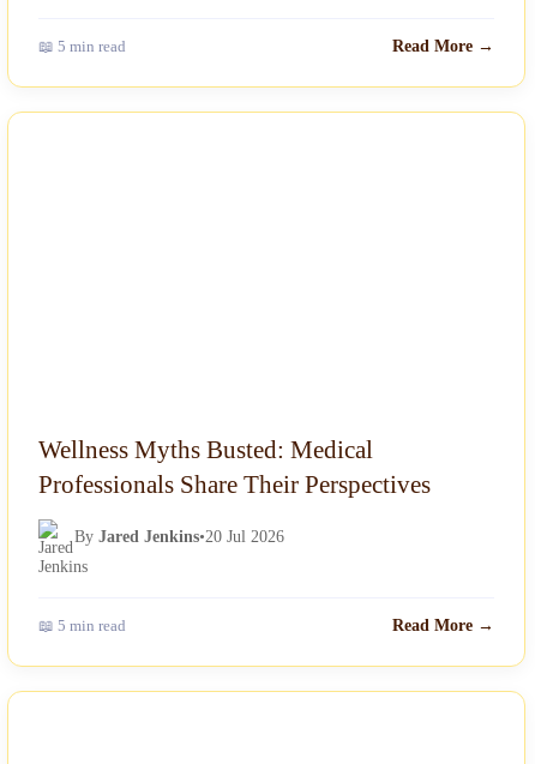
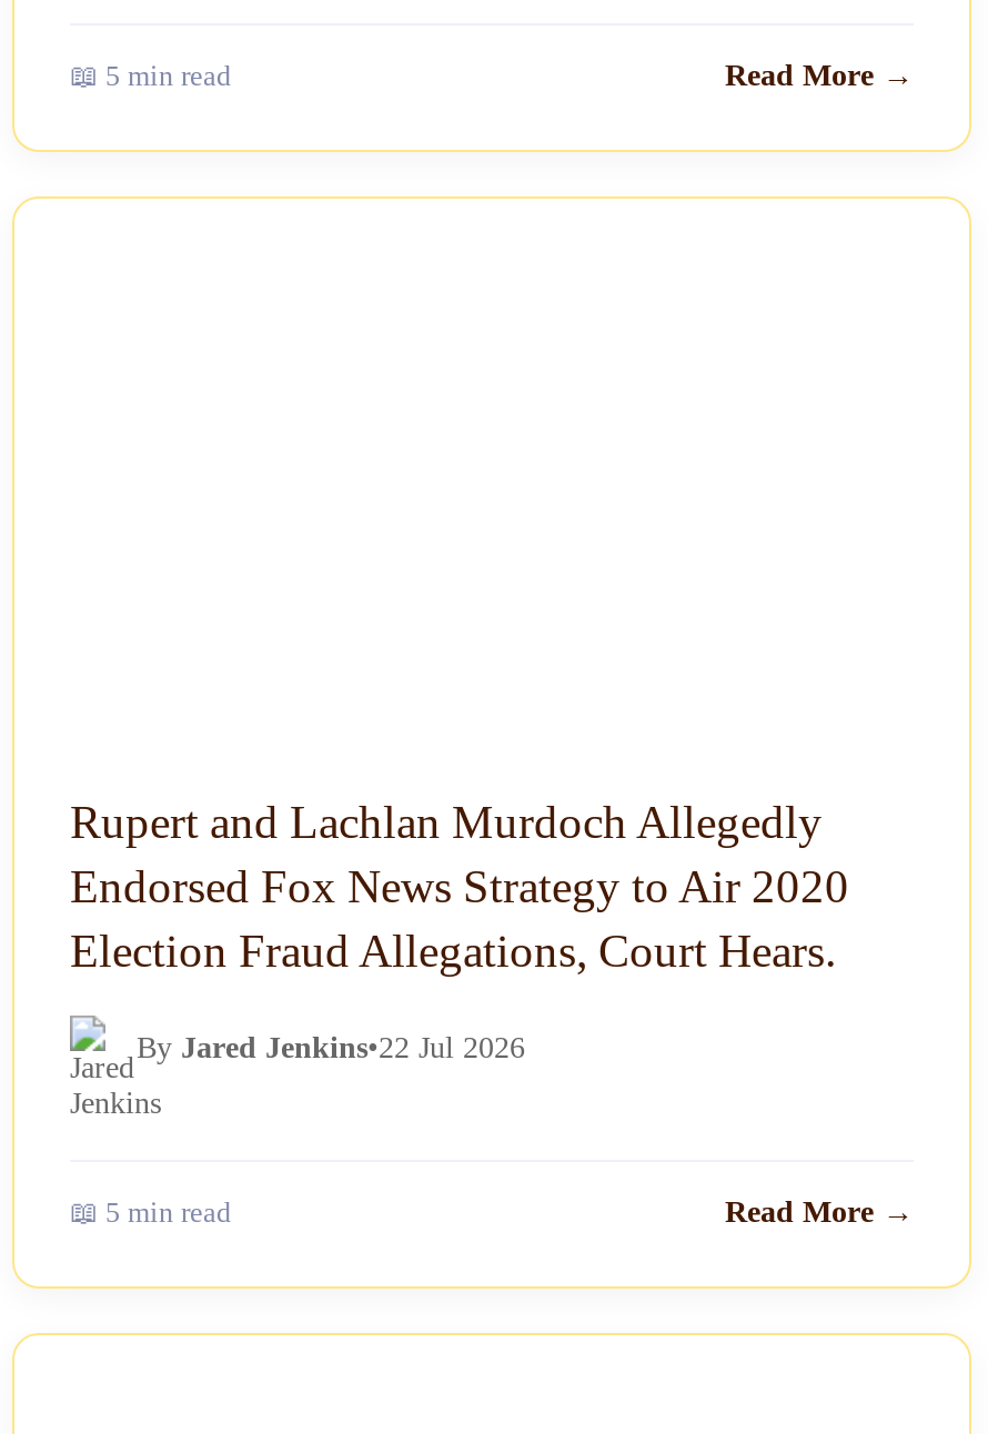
- Wellness Myths Busted: Medical
- Professionals Share Their Perspectives
+ Rupert and Lachlan Murdoch Allegedly
+ Endorsed Fox News Strategy to Air 2020
+ Election Fraud Allegations, Court Hears.

- By Jared Jenkins•20 Jul 2026
+ By Jared Jenkins•22 Jul 2026
